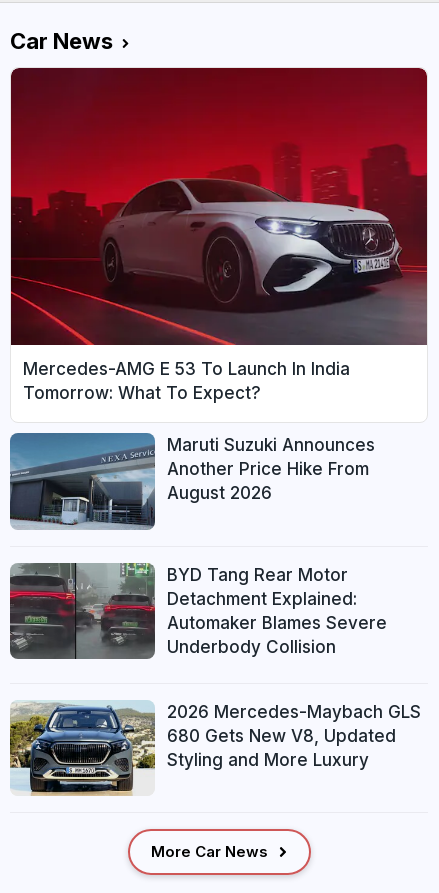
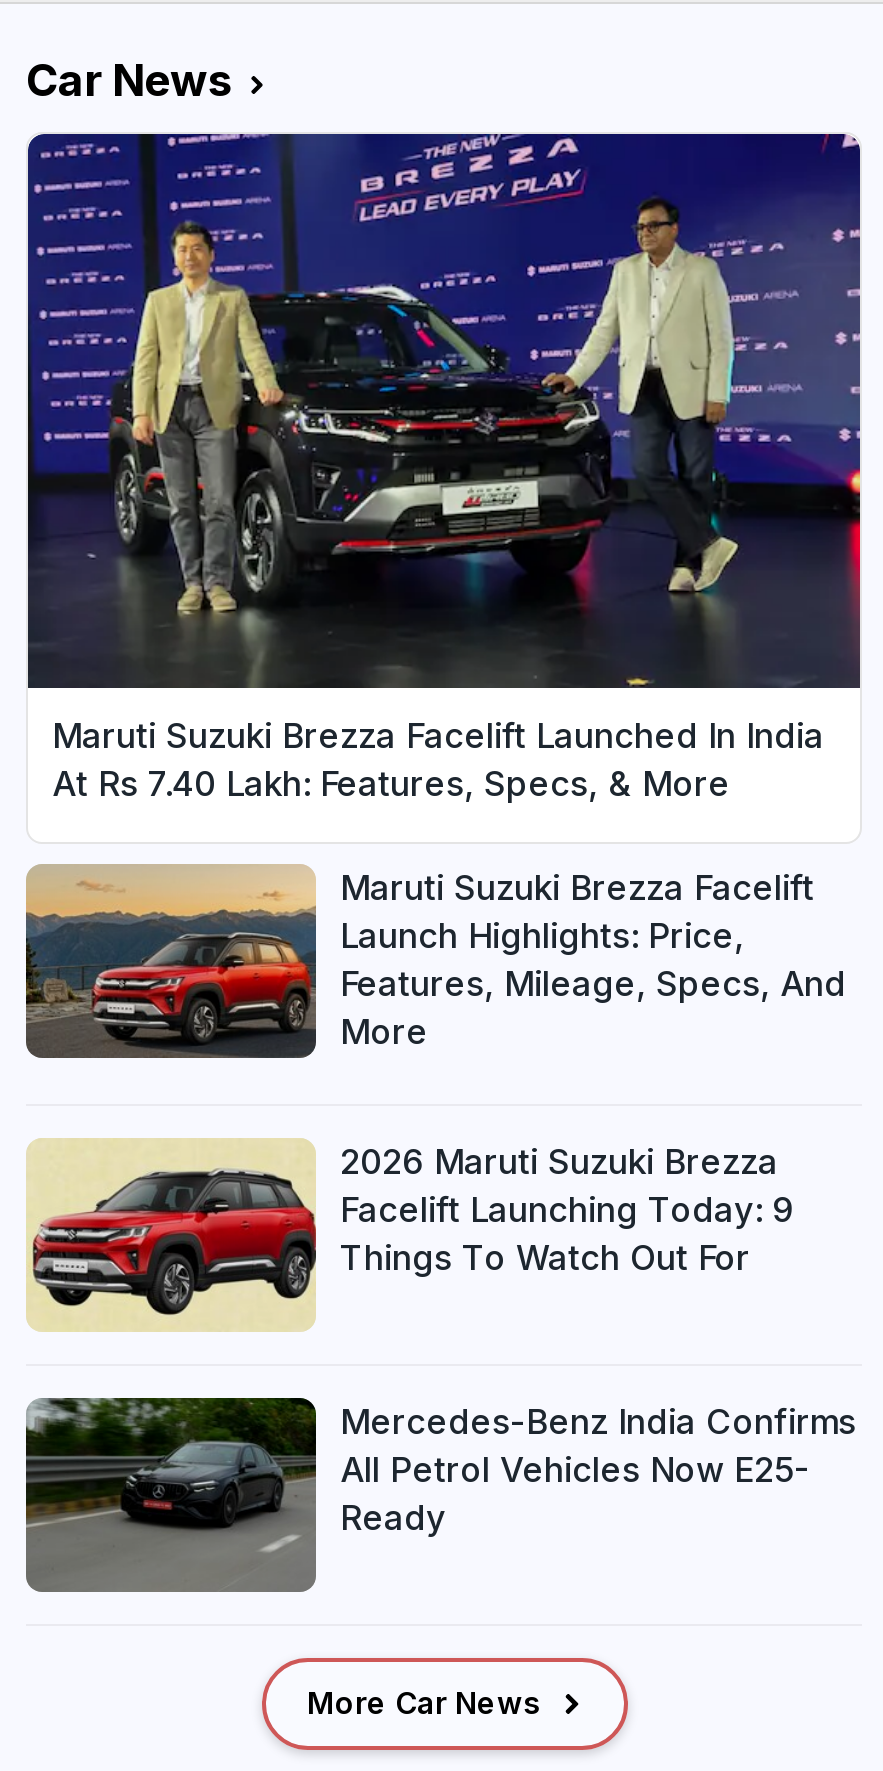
- [image]
- Mercedes-AMG E 53 To Launch In India
- Tomorrow: What To Expect?
+ [image]
+ Maruti Suzuki Brezza Facelift Launched In India
+ At Rs 7.40 Lakh: Features, Specs, & More

- [image]
- Maruti Suzuki Announces
- Another Price Hike From
- August 2026
+ [image]
+ Maruti Suzuki Brezza Facelift
+ Launch Highlights: Price,
+ Features, Mileage, Specs, And
+ More

- [image]
- BYD Tang Rear Motor
- Detachment Explained:
- Automaker Blames Severe
- Underbody Collision
+ [image]
+ 2026 Maruti Suzuki Brezza
+ Facelift Launching Today: 9
+ Things To Watch Out For

- [image]
- 2026 Mercedes-Maybach GLS
- 680 Gets New V8, Updated
- Styling and More Luxury
+ [image]
+ Mercedes-Benz India Confirms
+ All Petrol Vehicles Now E25-
+ Ready
